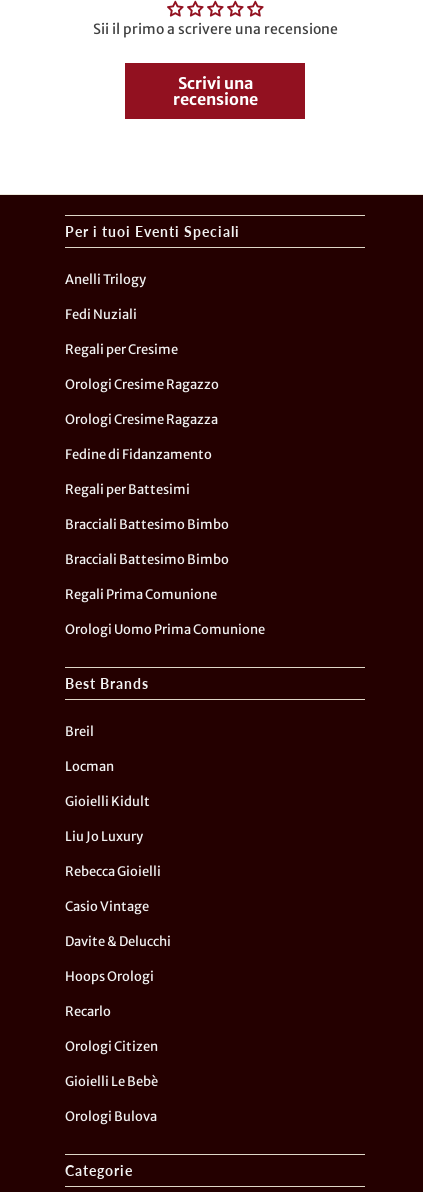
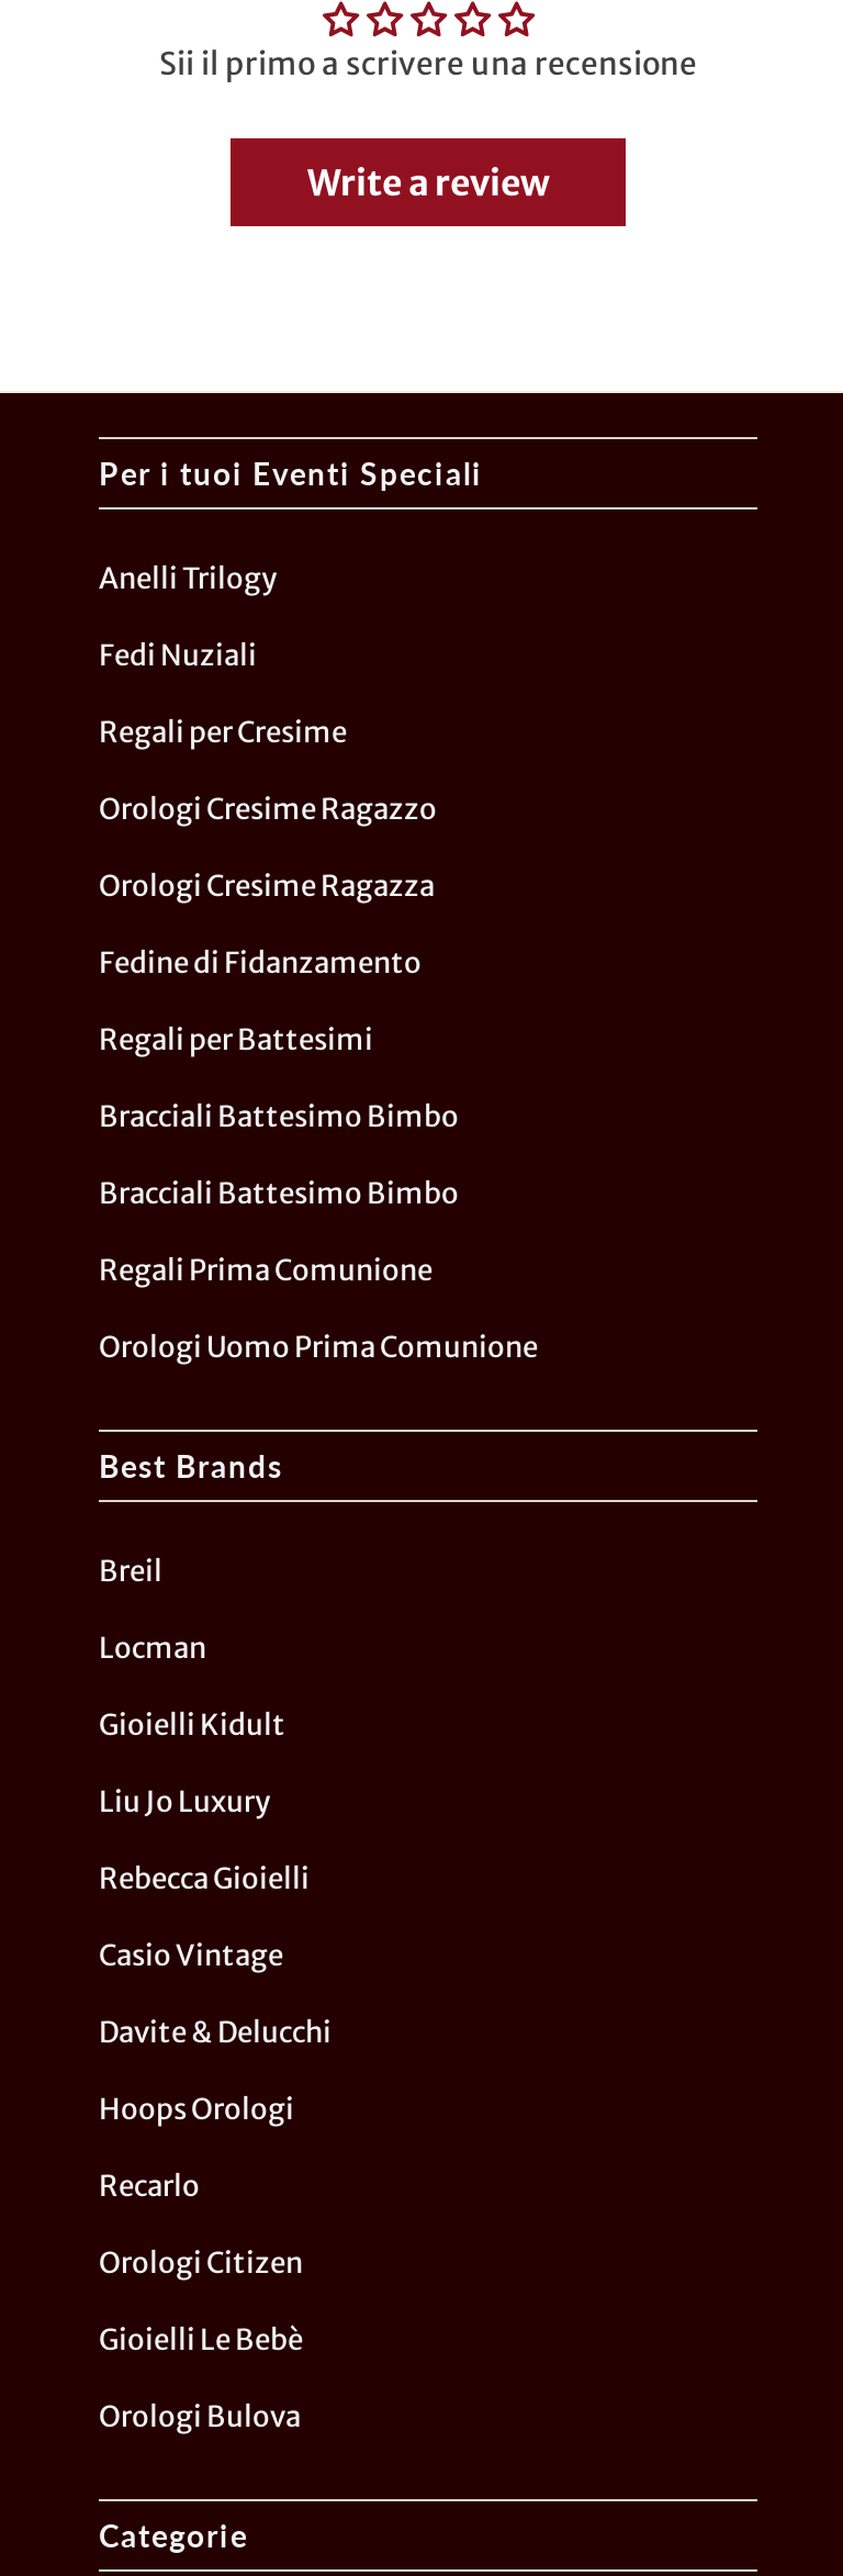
- Scrivi una
- recensione
+ Write a review
